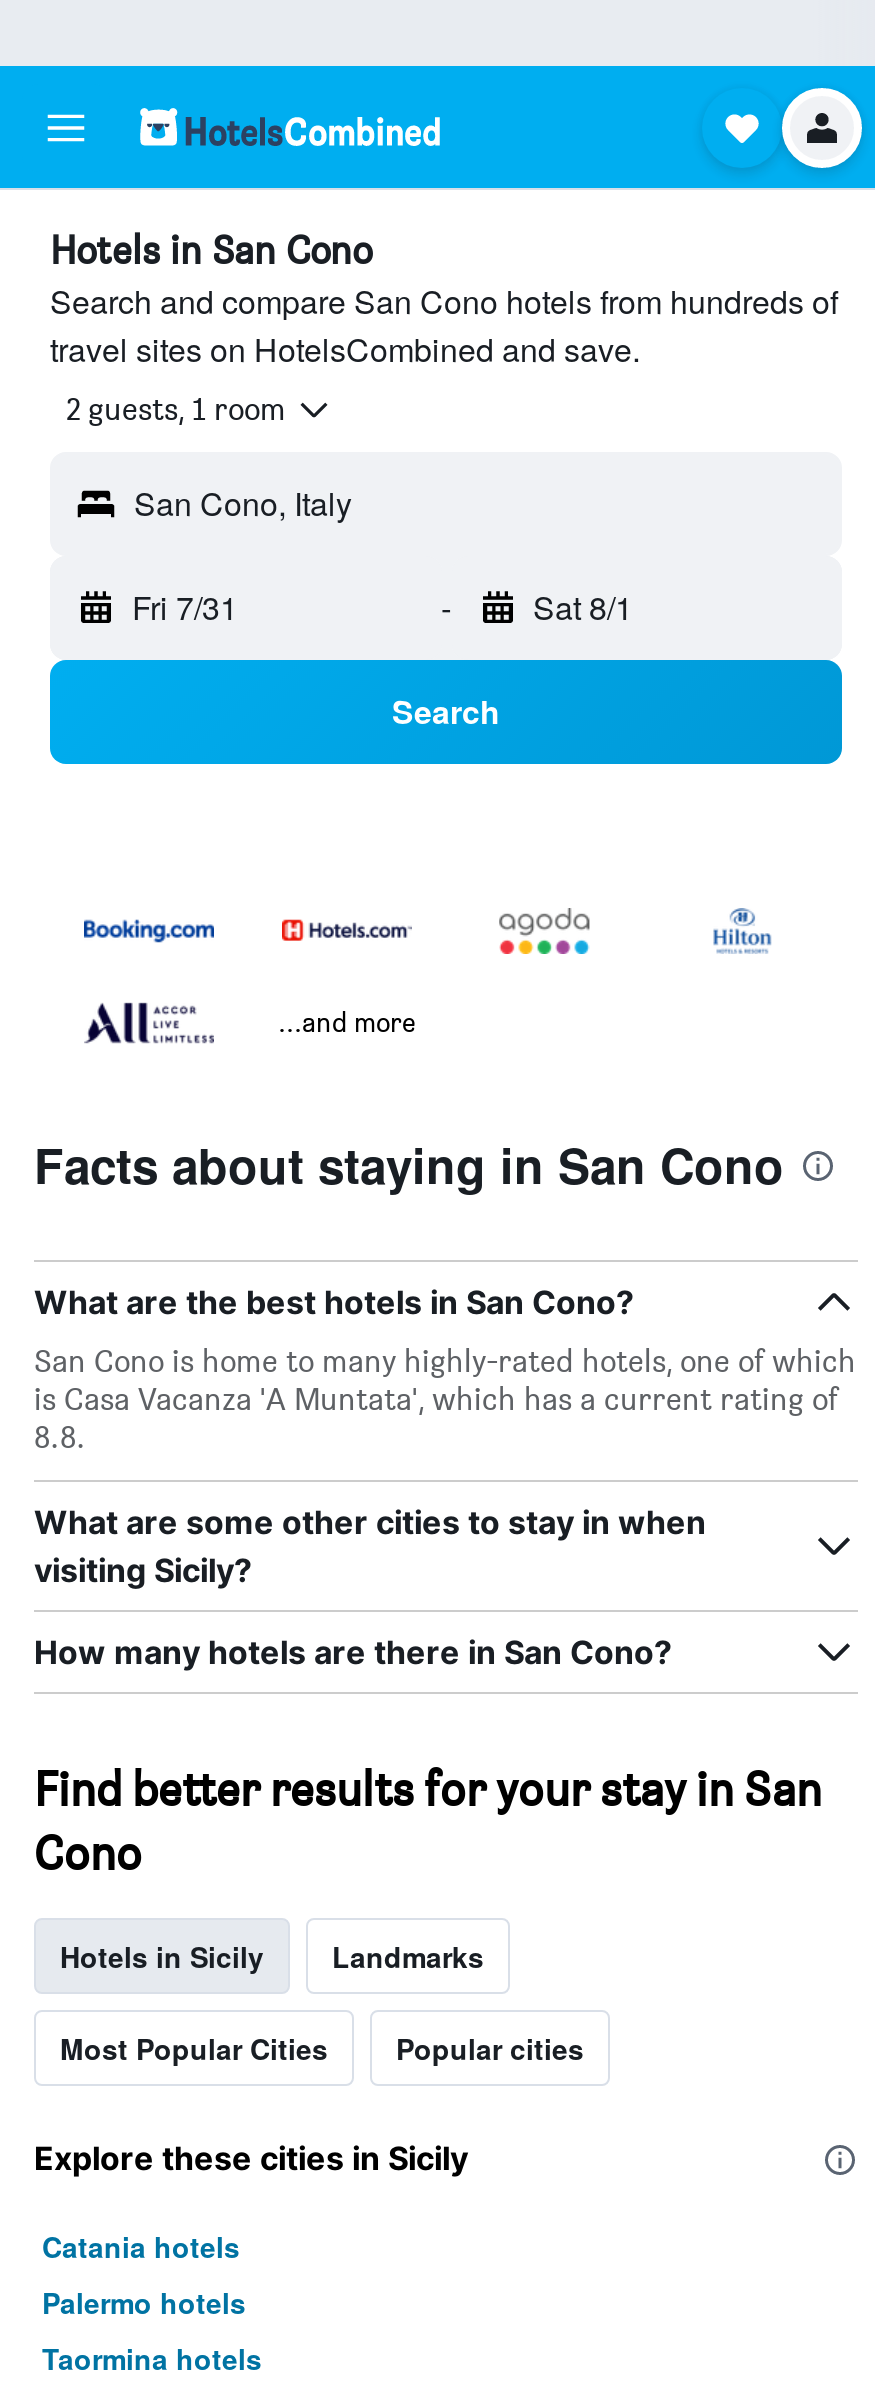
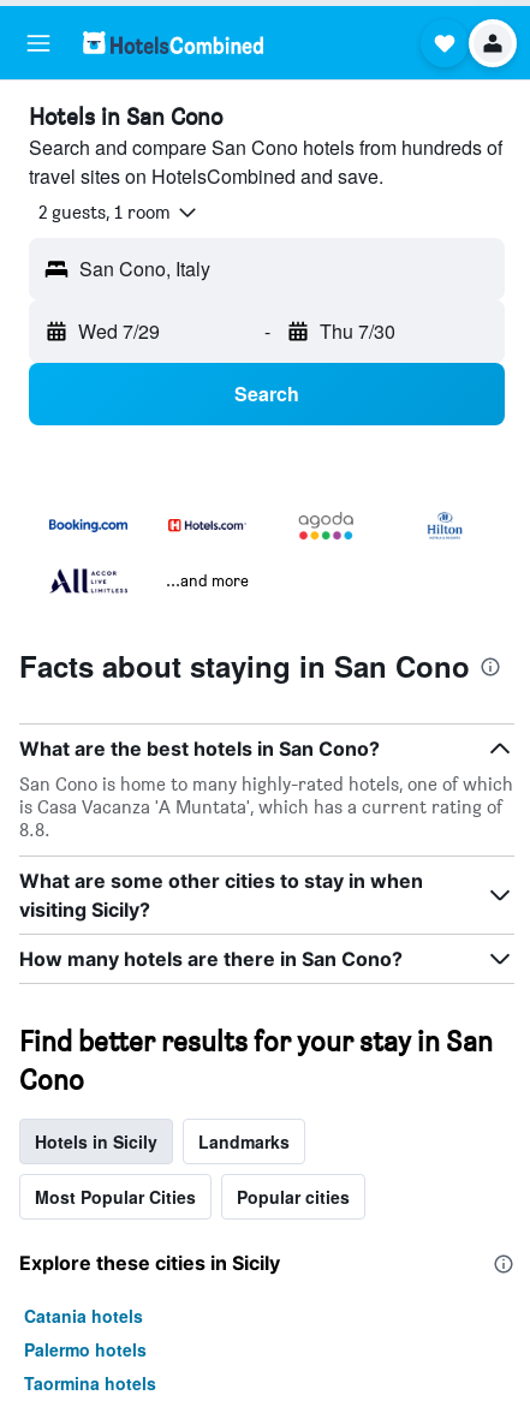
- Fri 7/31
+ Wed 7/29

- Sat 8/1
+ Thu 7/30
